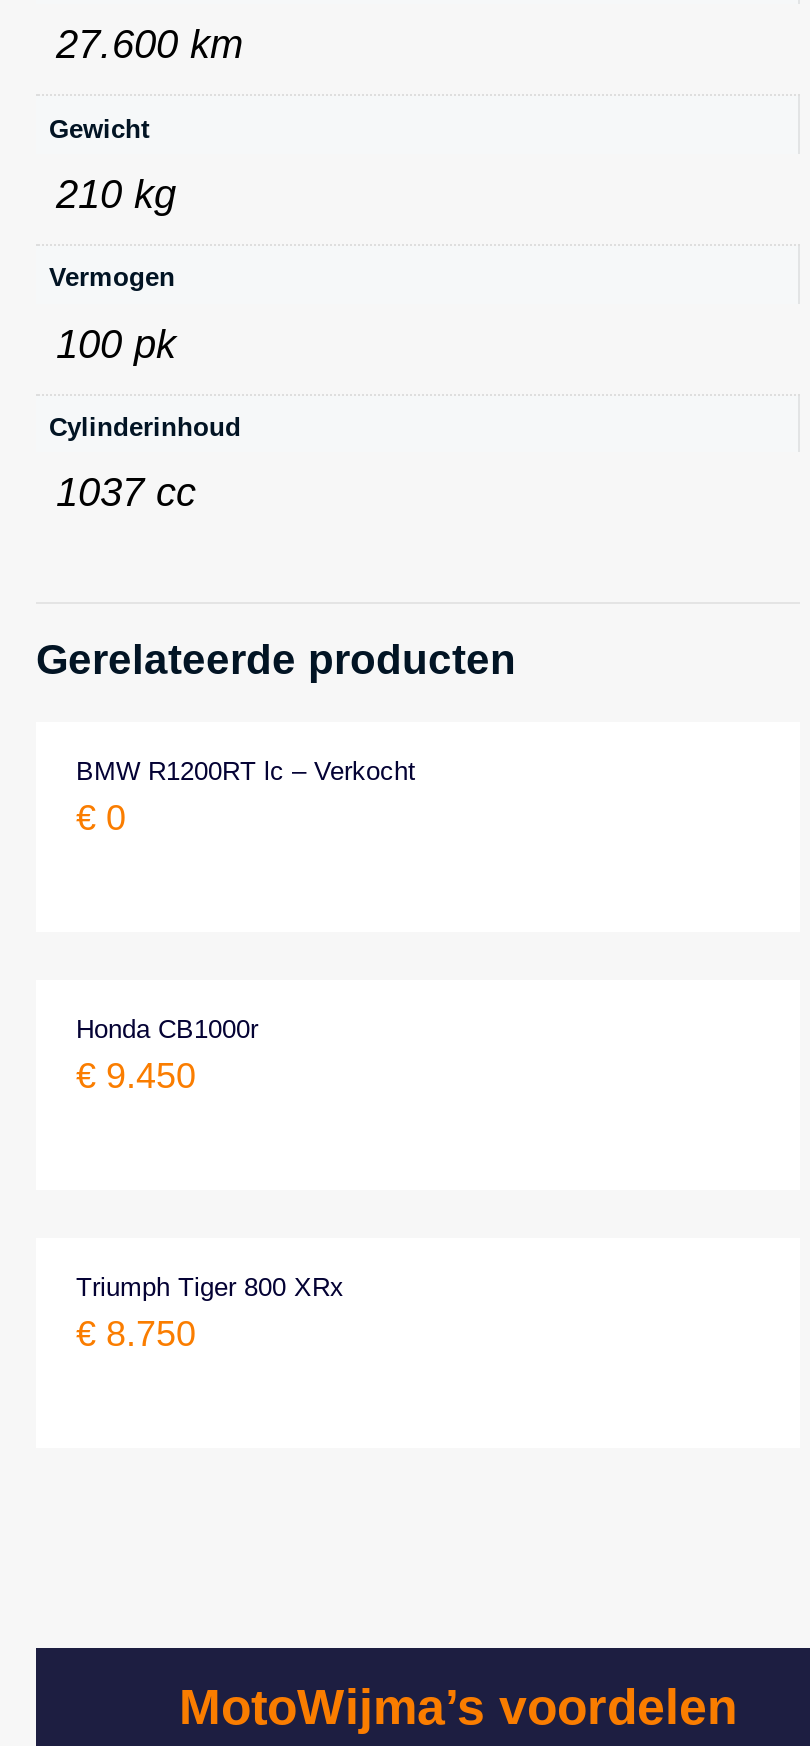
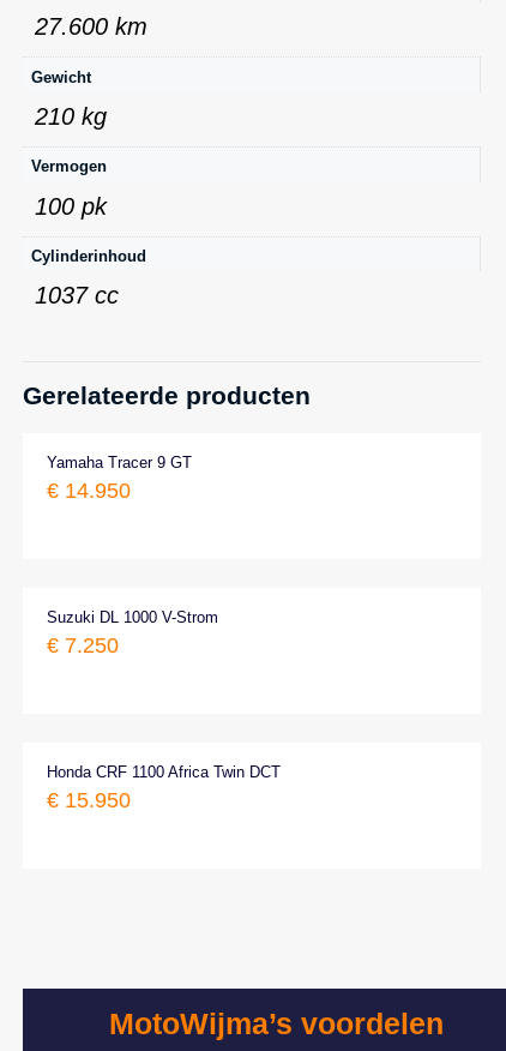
- BMW R1200RT lc – Verkocht
- €0
+ Yamaha Tracer 9 GT
+ €14.950

- Honda CB1000r
- €9.450
+ Suzuki DL 1000 V-Strom
+ €7.250

- Triumph Tiger 800 XRx
- €8.750
+ Honda CRF 1100 Africa Twin DCT
+ €15.950
